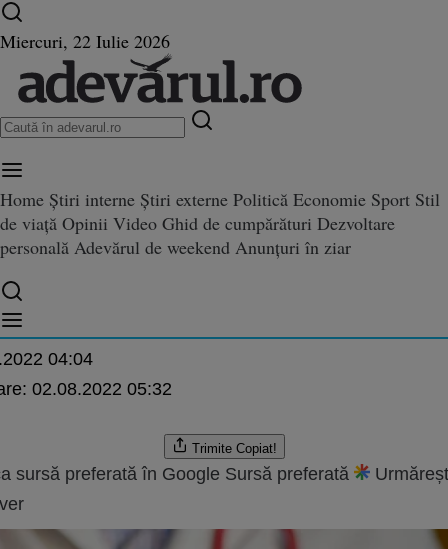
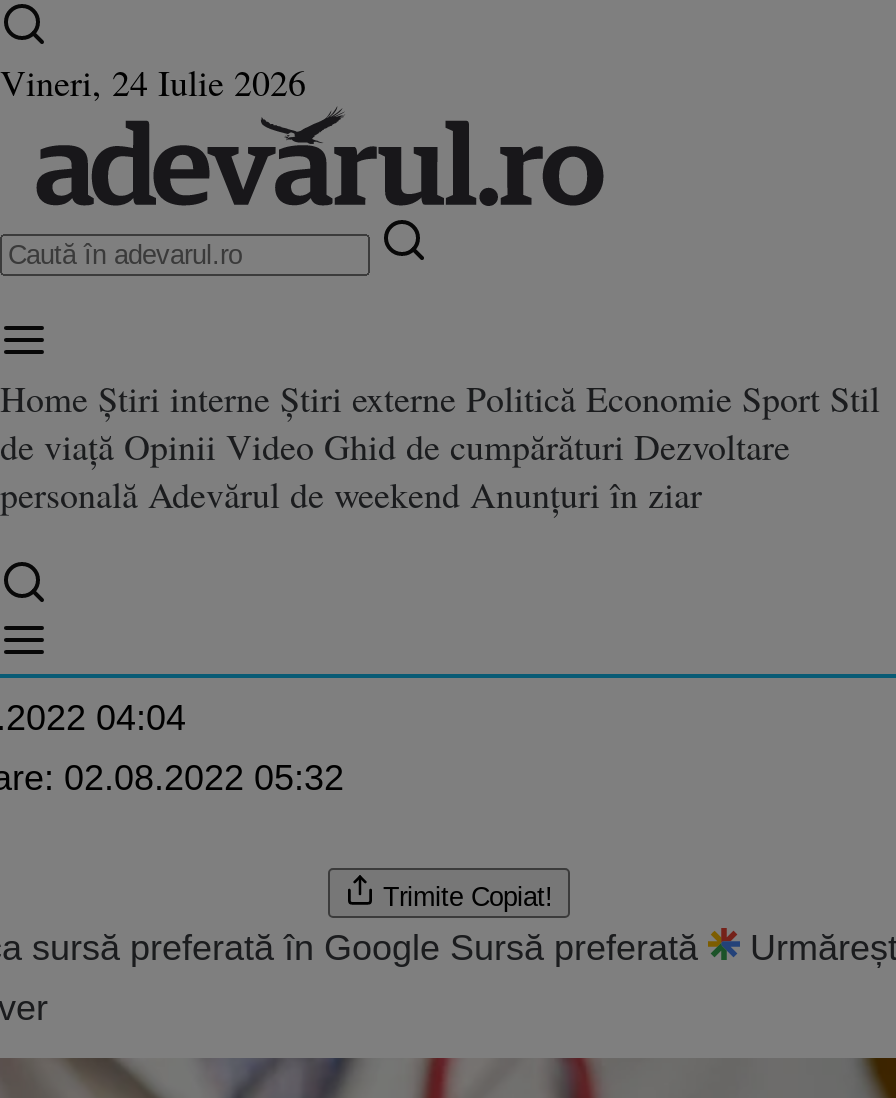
- Miercuri, 22 Iulie 2026
+ Vineri, 24 Iulie 2026
